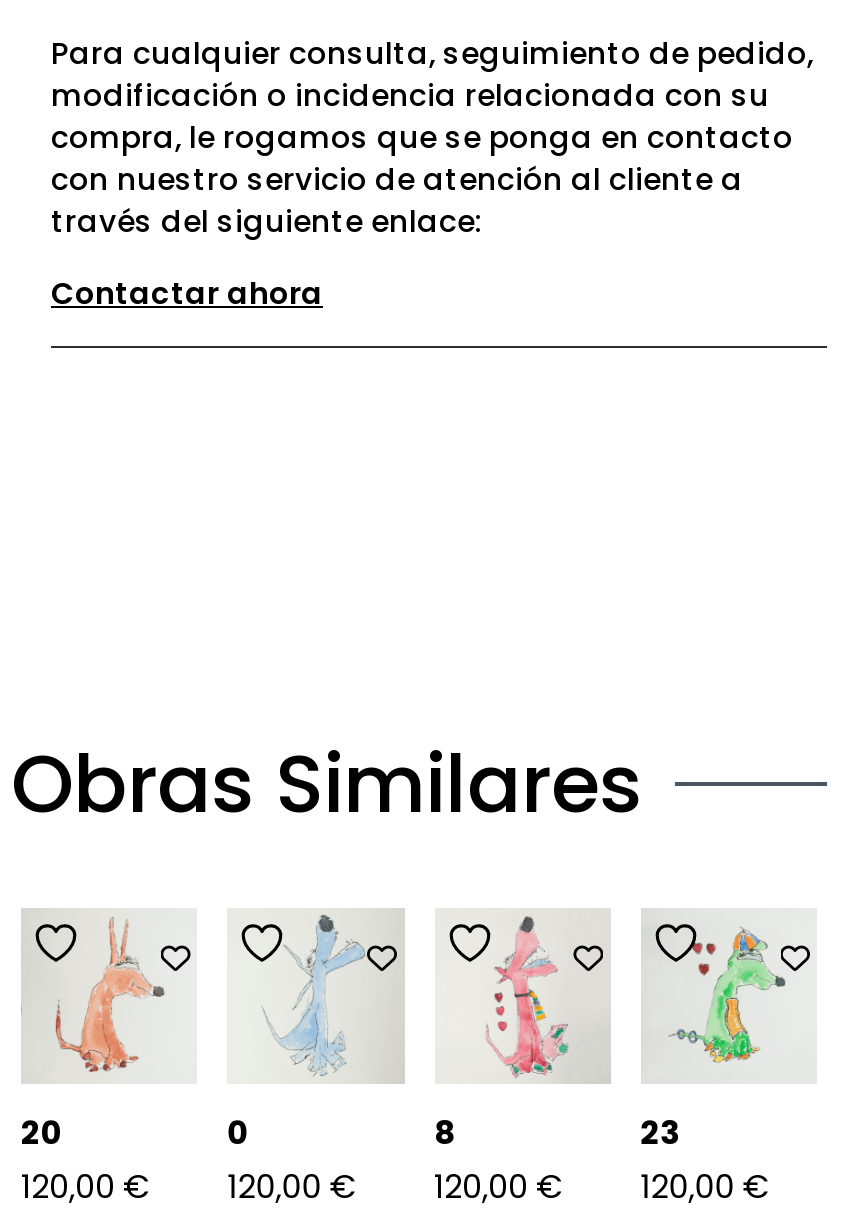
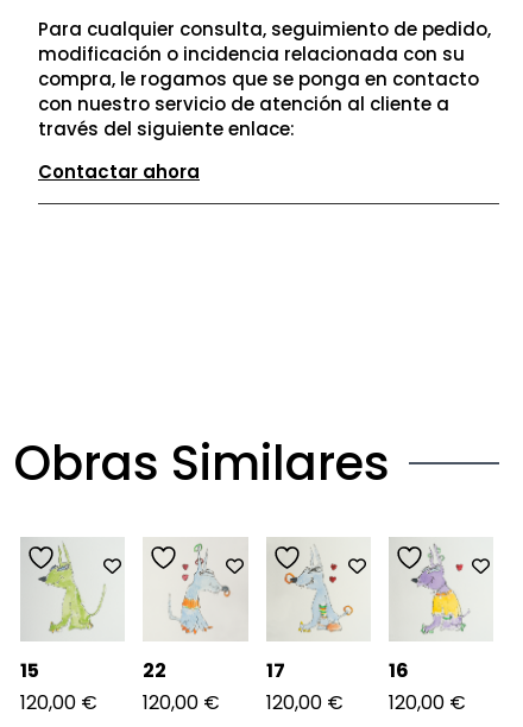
- [image]
- 20
+ [image]
+ 15

- [image]
- 0
+ [image]
+ 22

- [image]
- 8
+ [image]
+ 17

- [image]
- 23
+ [image]
+ 16
